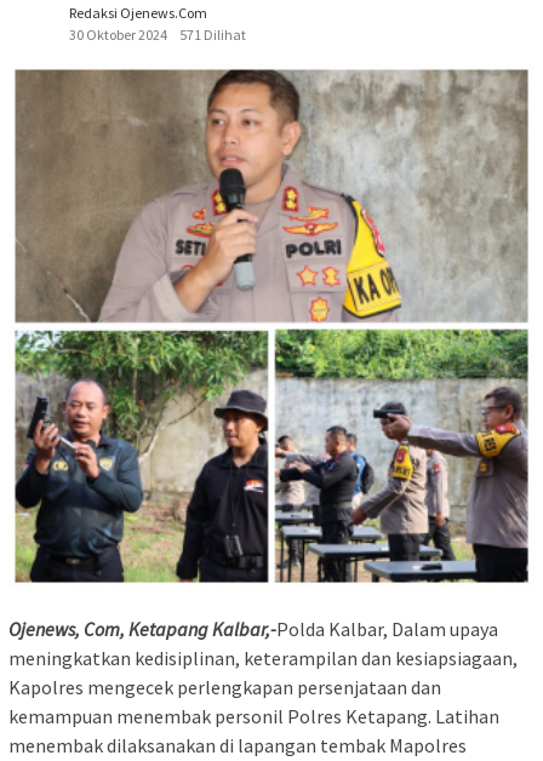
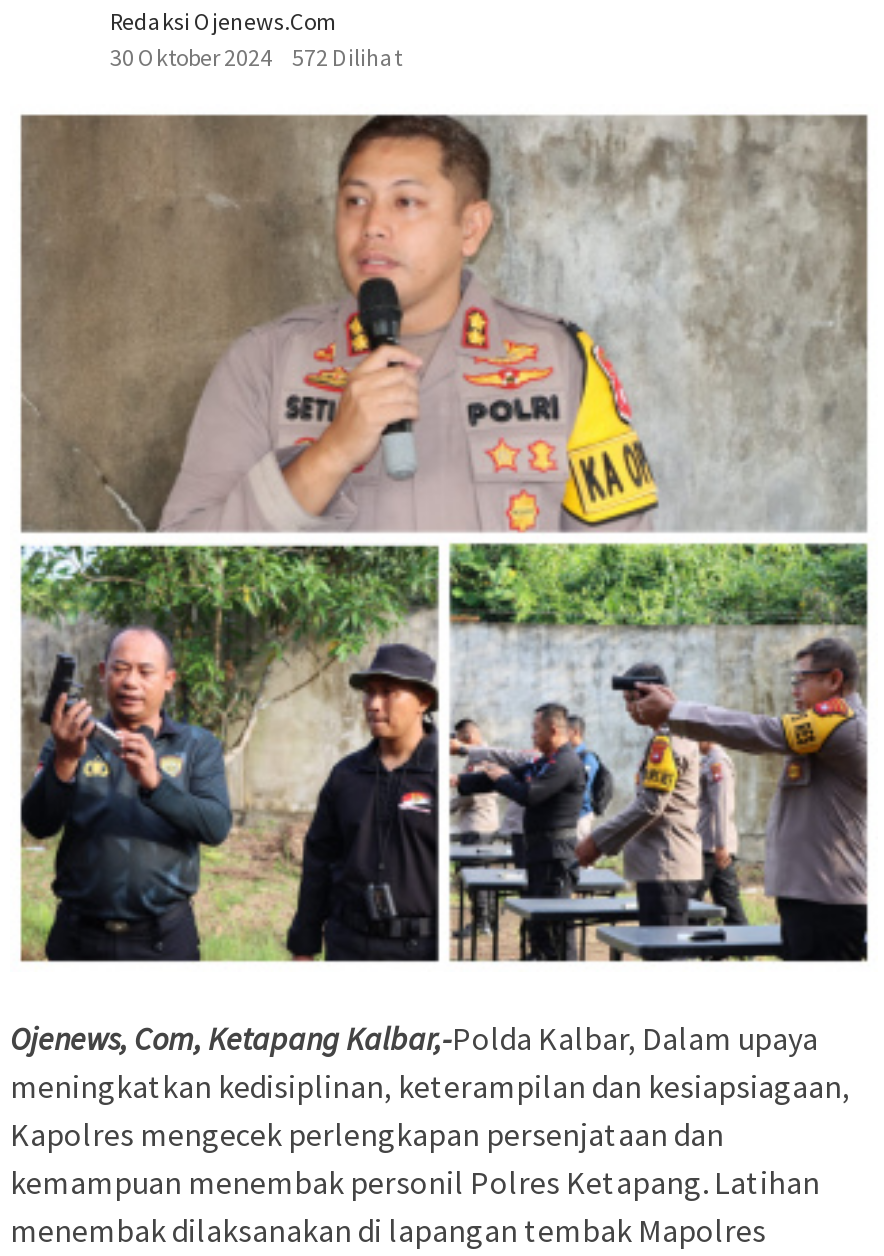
- 30 Oktober 2024 571 Dilihat
+ 30 Oktober 2024 572 Dilihat
